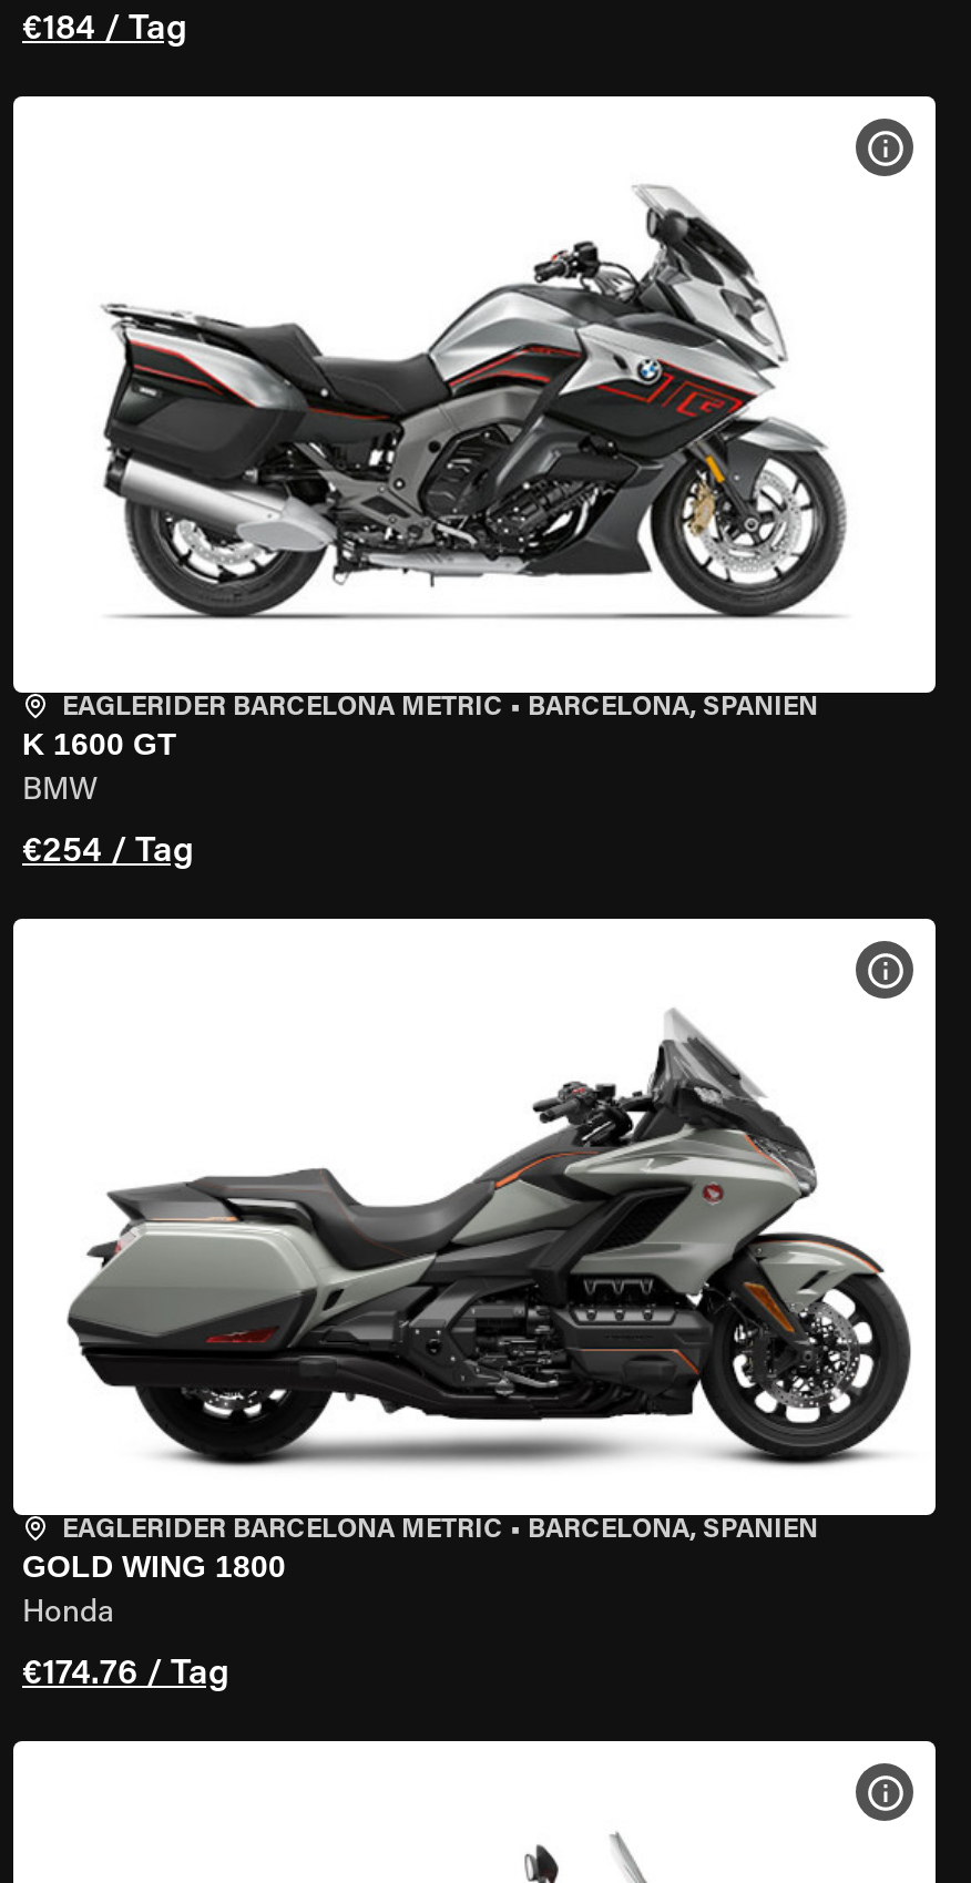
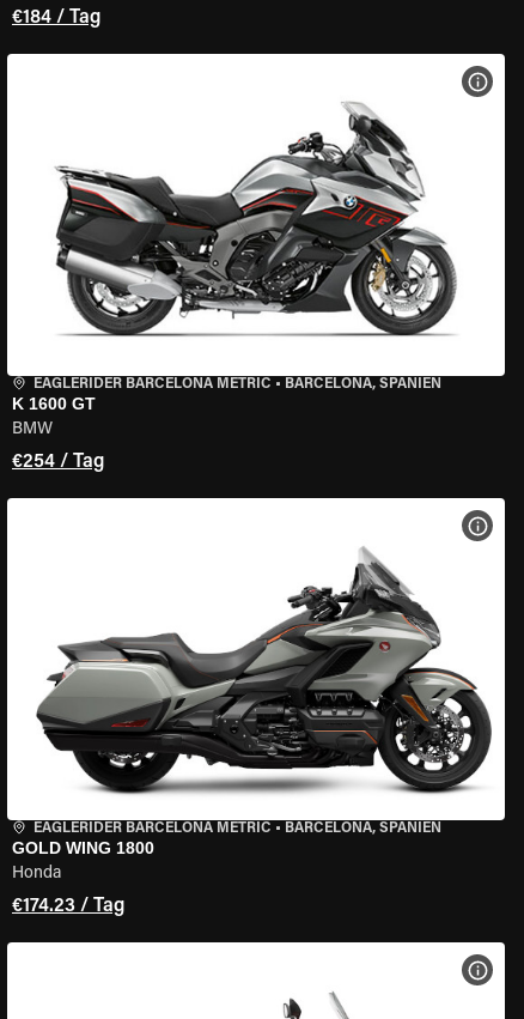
- €174.76 / Tag
+ €174.23 / Tag
